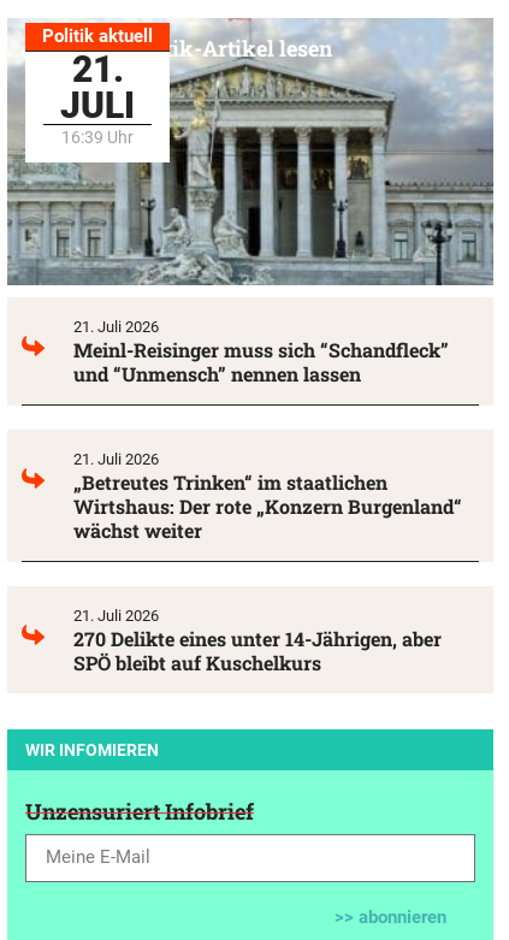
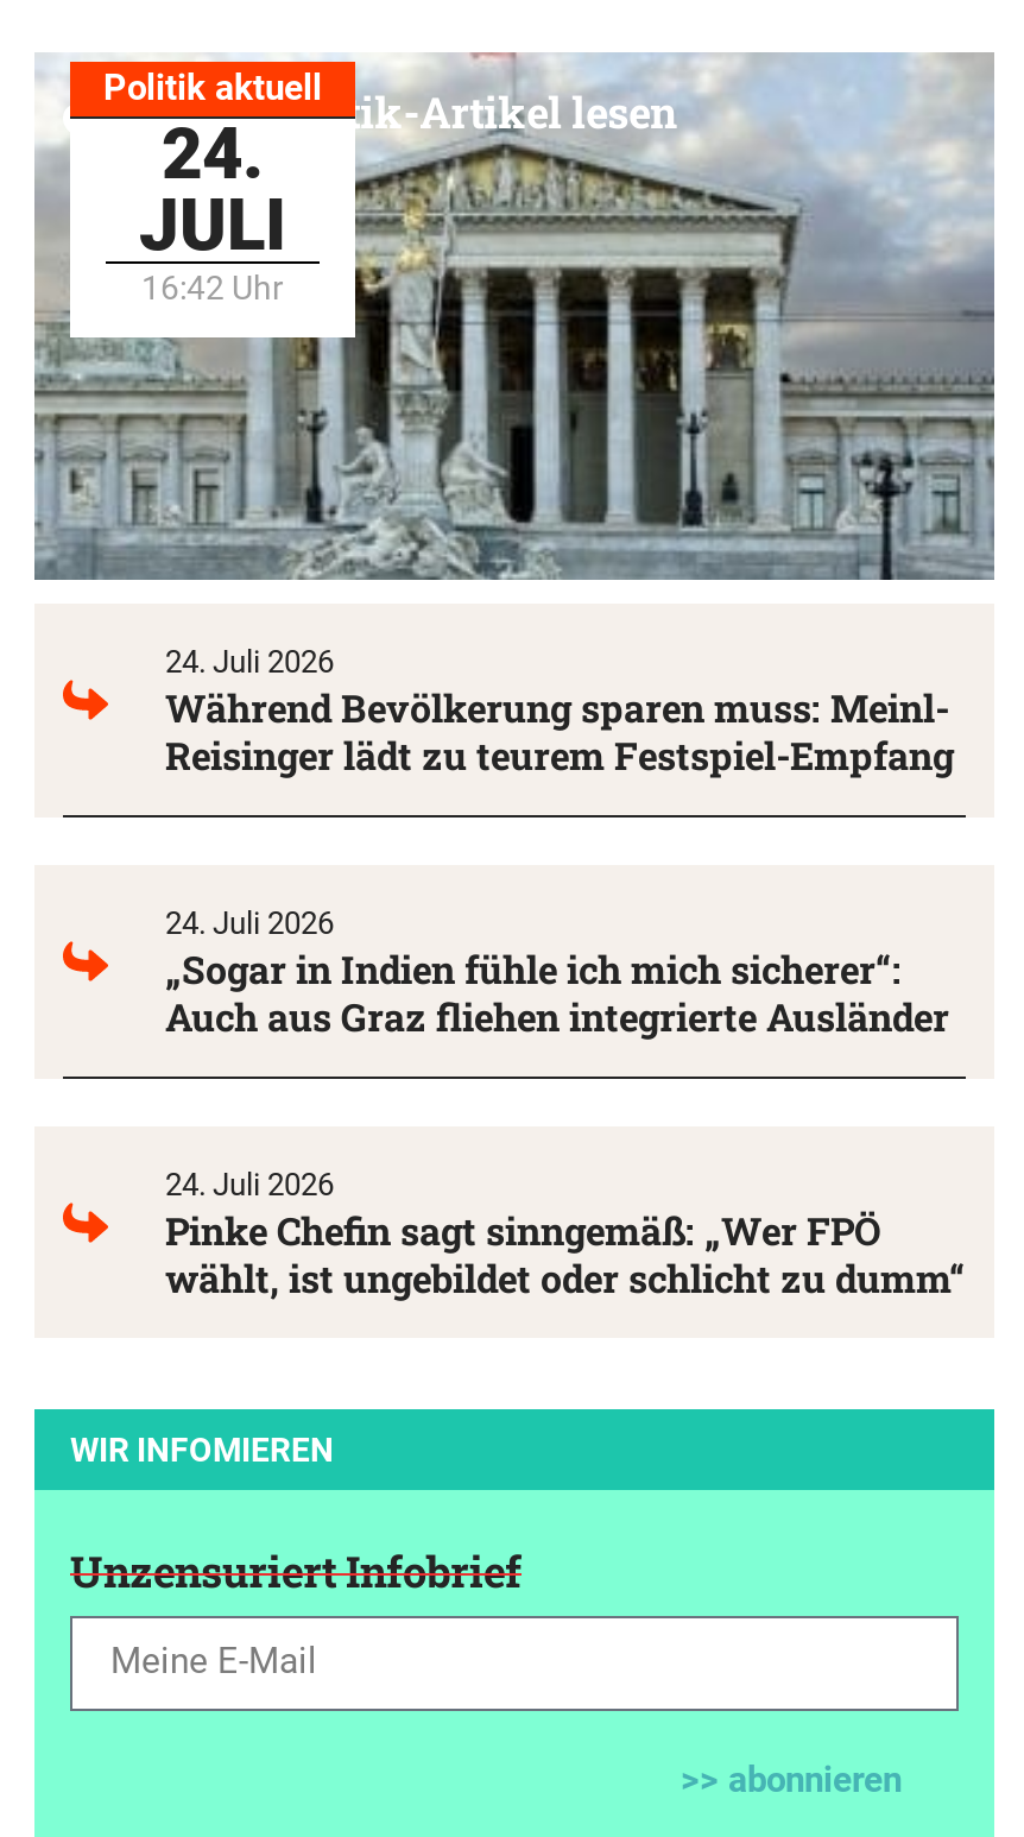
- 21.
+ 24.

- 16:39 Uhr
+ 16:42 Uhr

- 21. Juli 2026
- Meinl-Reisinger muss sich “Schandfleck”
- und “Unmensch” nennen lassen
+ 24. Juli 2026
+ Während Bevölkerung sparen muss: Meinl-
+ Reisinger lädt zu teurem Festspiel-Empfang

- 21. Juli 2026
- „Betreutes Trinken“ im staatlichen
- Wirtshaus: Der rote „Konzern Burgenland“
- wächst weiter
+ 24. Juli 2026
+ „Sogar in Indien fühle ich mich sicherer“:
+ Auch aus Graz fliehen integrierte Ausländer

- 21. Juli 2026
- 270 Delikte eines unter 14-Jährigen, aber
- SPÖ bleibt auf Kuschelkurs
+ 24. Juli 2026
+ Pinke Chefin sagt sinngemäß: „Wer FPÖ
+ wählt, ist ungebildet oder schlicht zu dumm“
